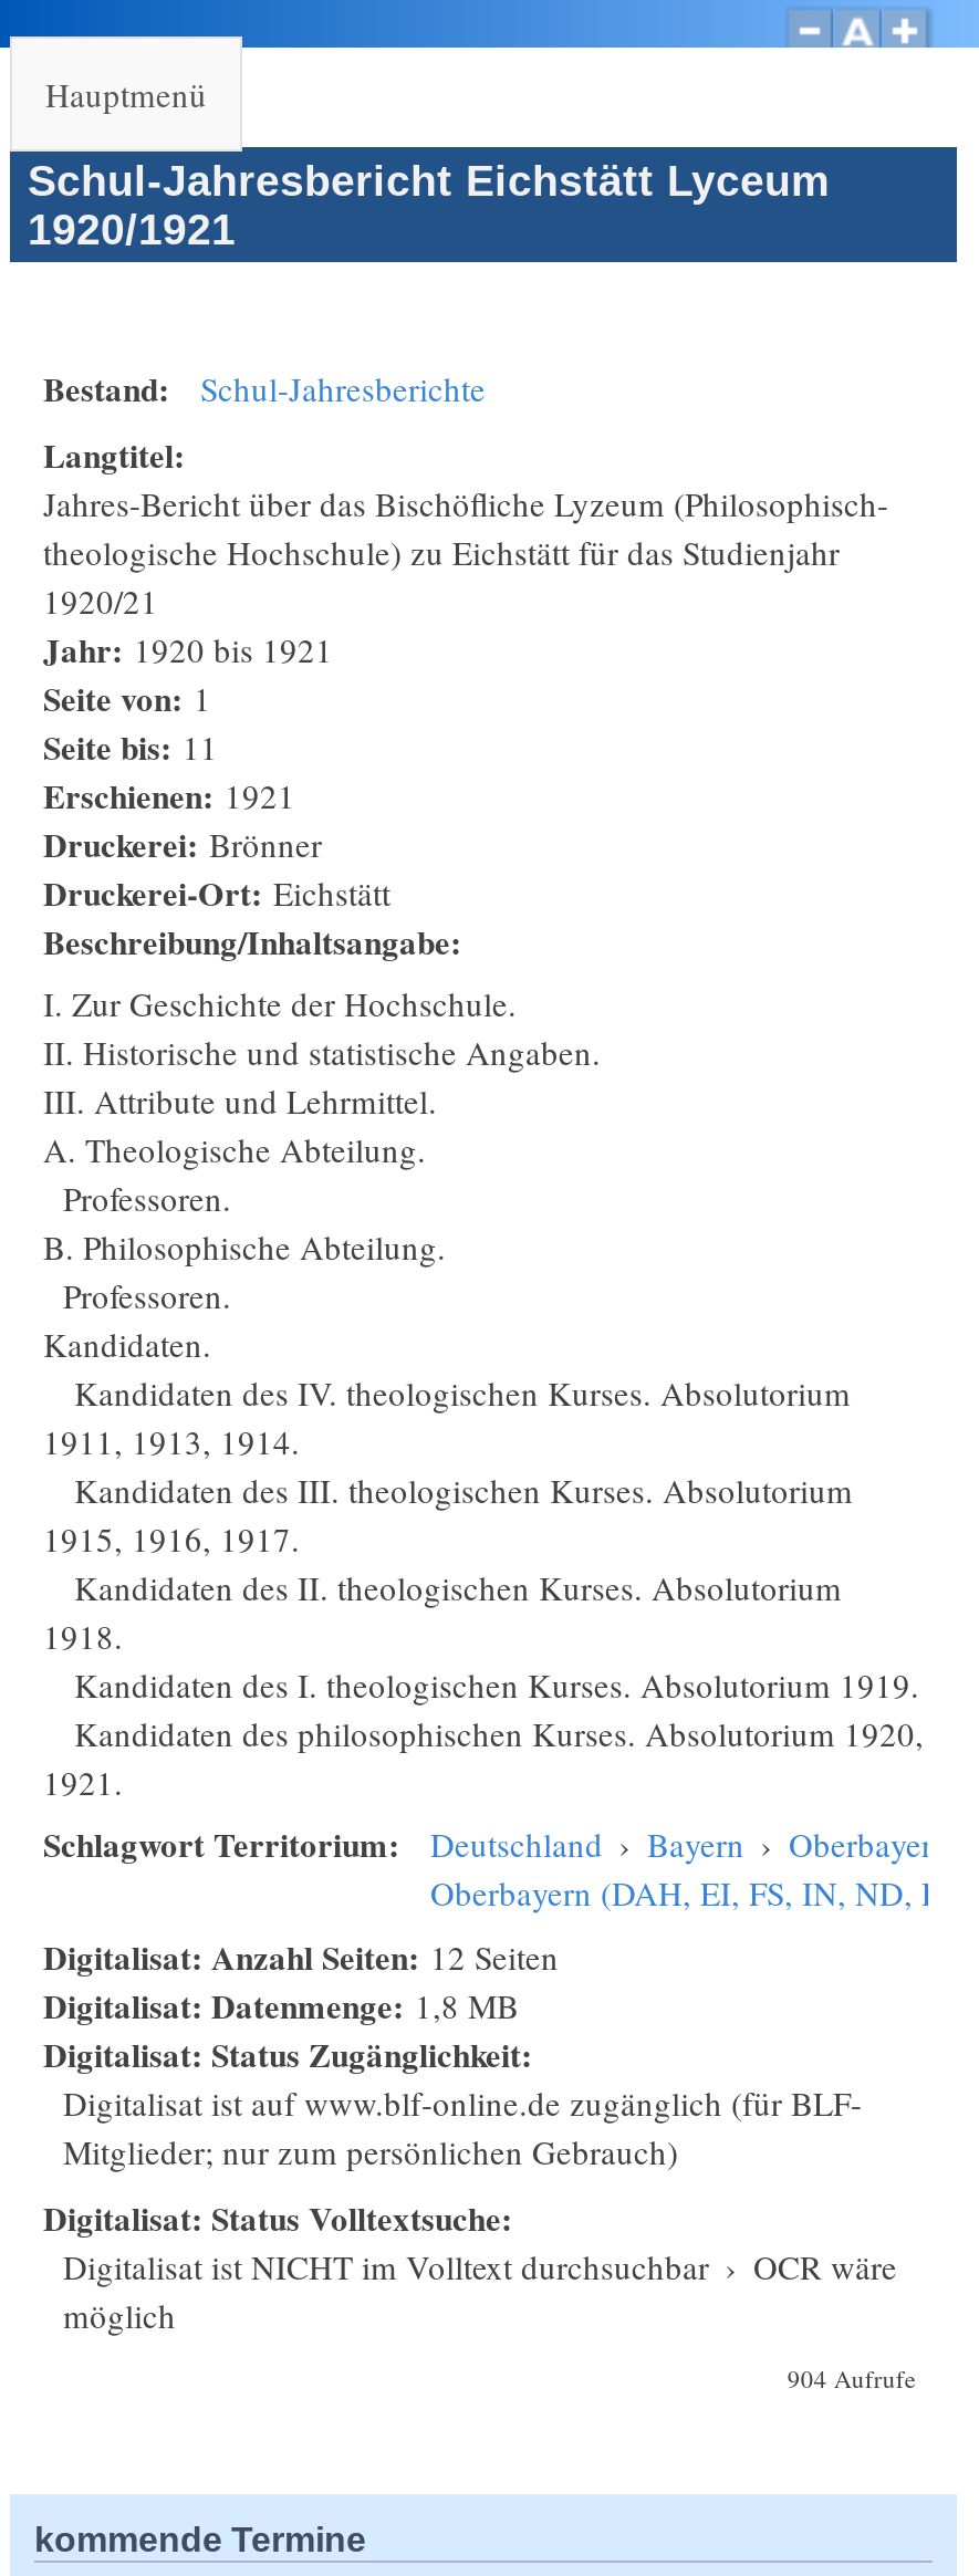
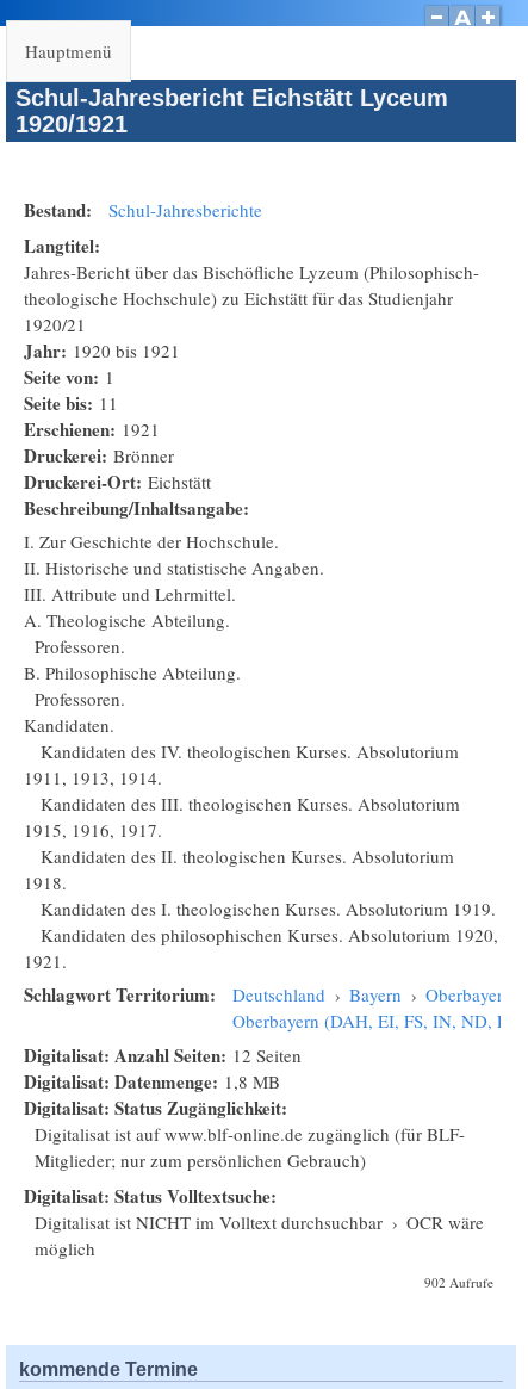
- 904 Aufrufe
+ 902 Aufrufe
